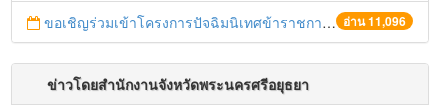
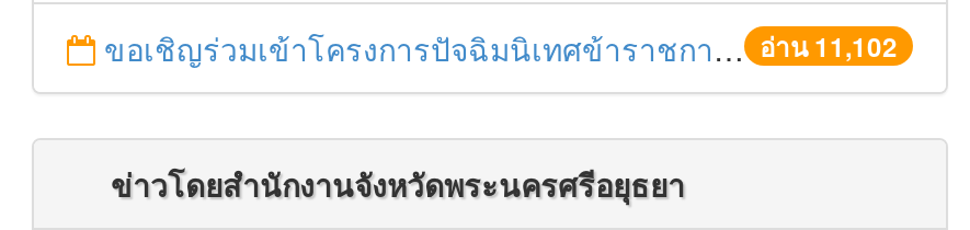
- อ่าน 11,096
+ อ่าน 11,102
